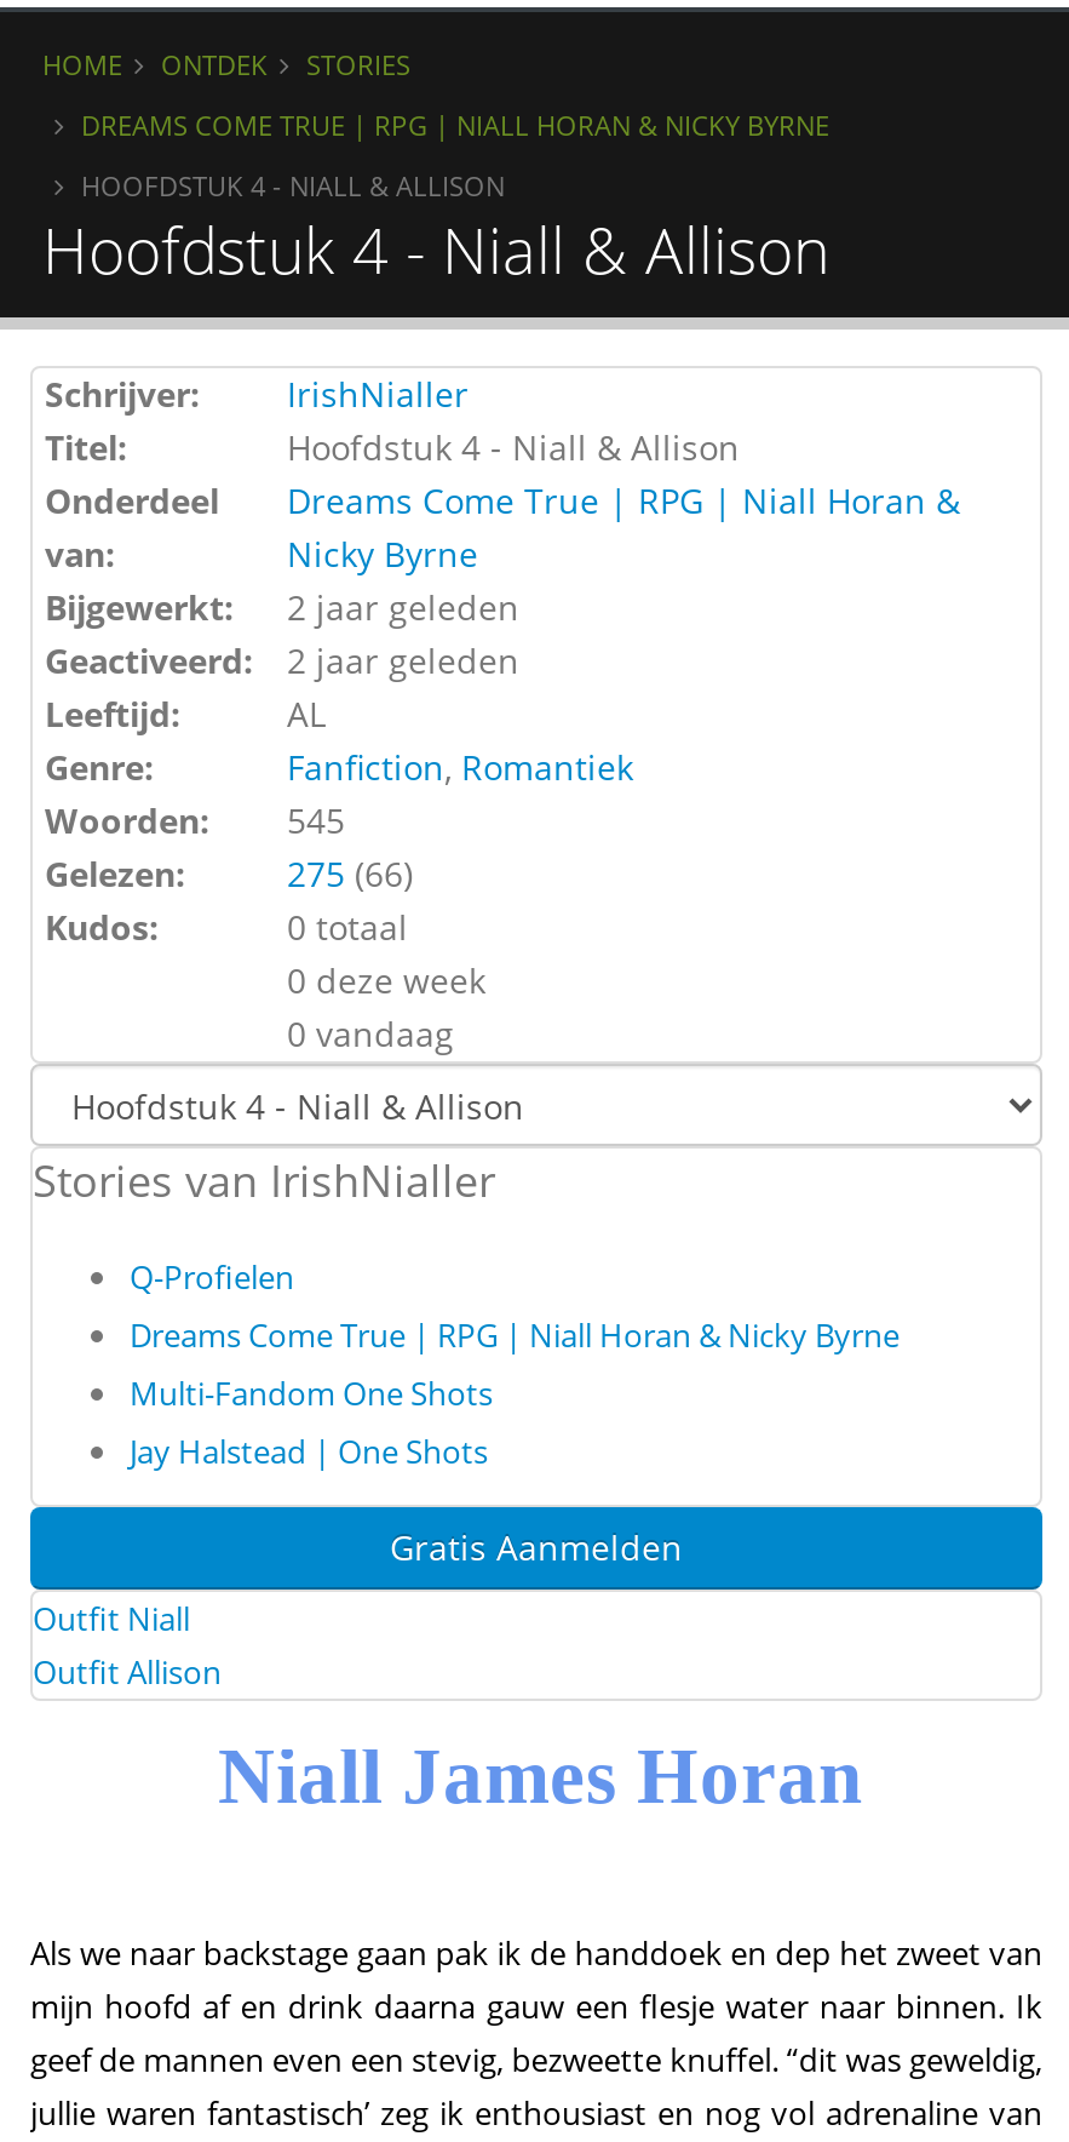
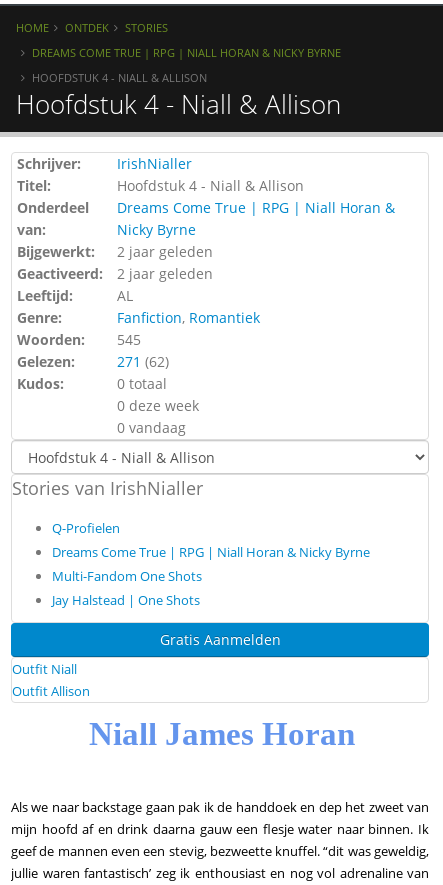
- 275 (66)
+ 271 (62)
